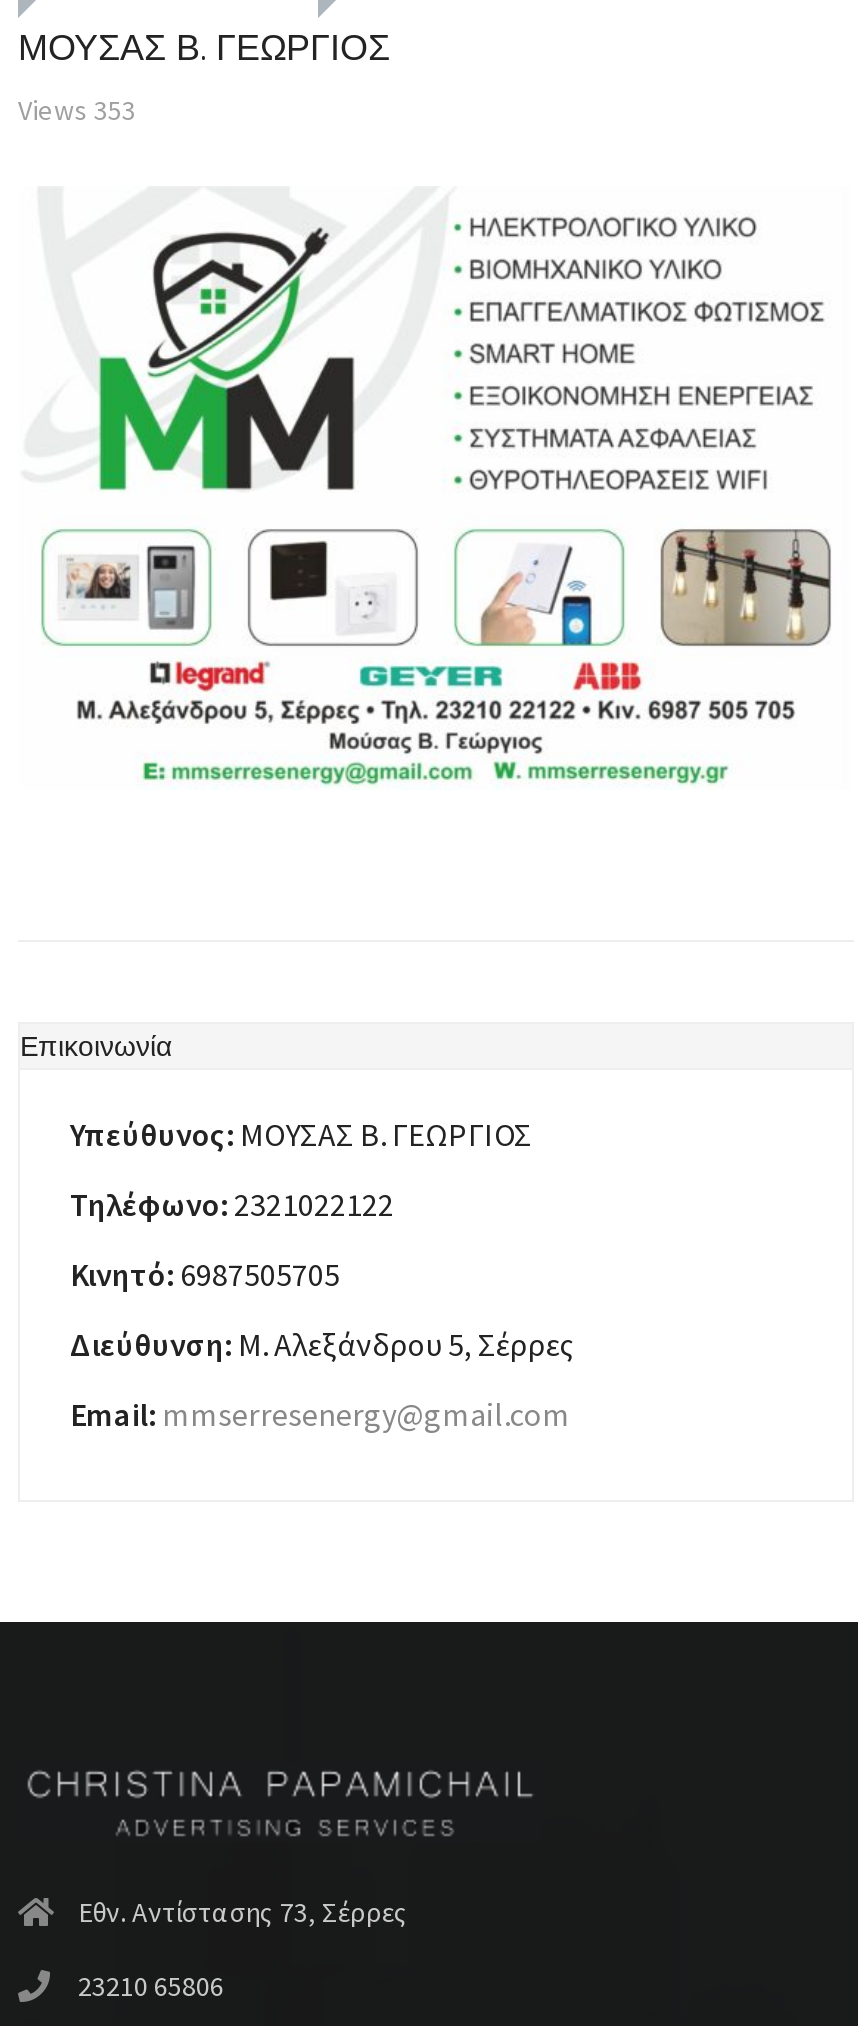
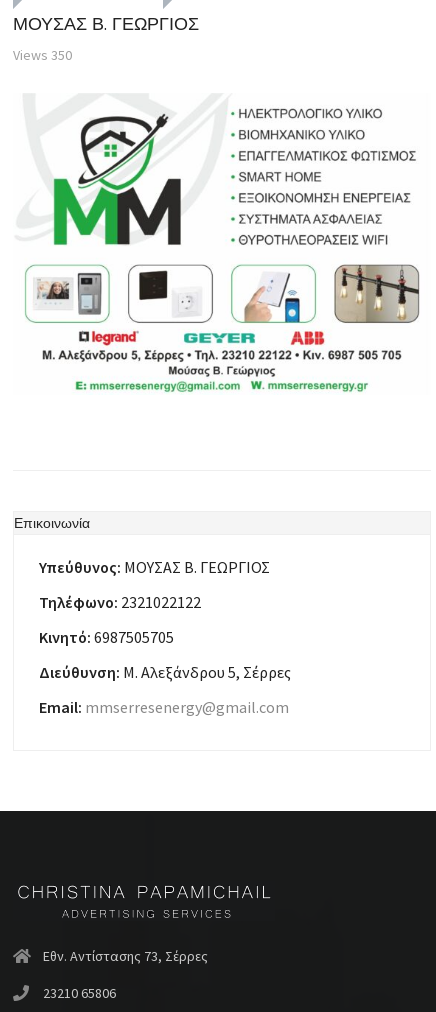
- Views 353
+ Views 350
